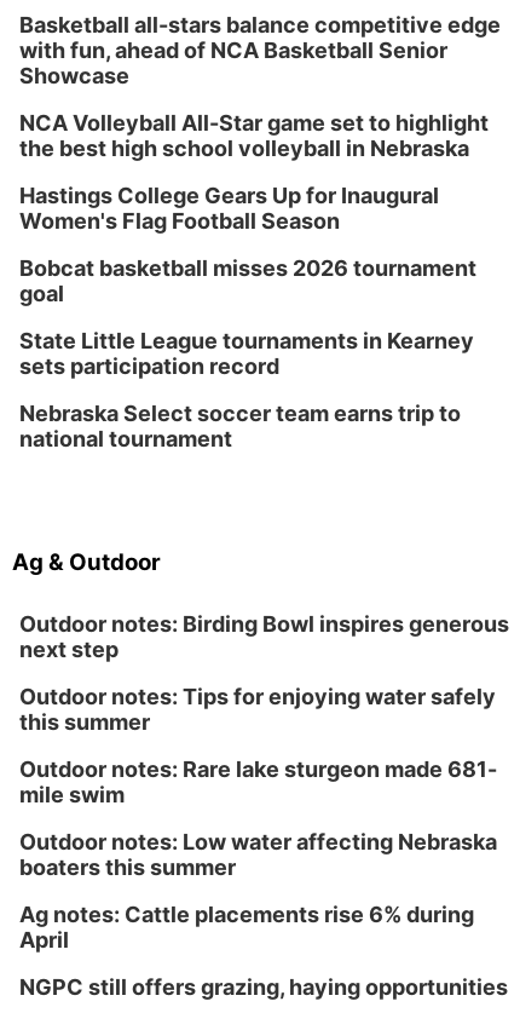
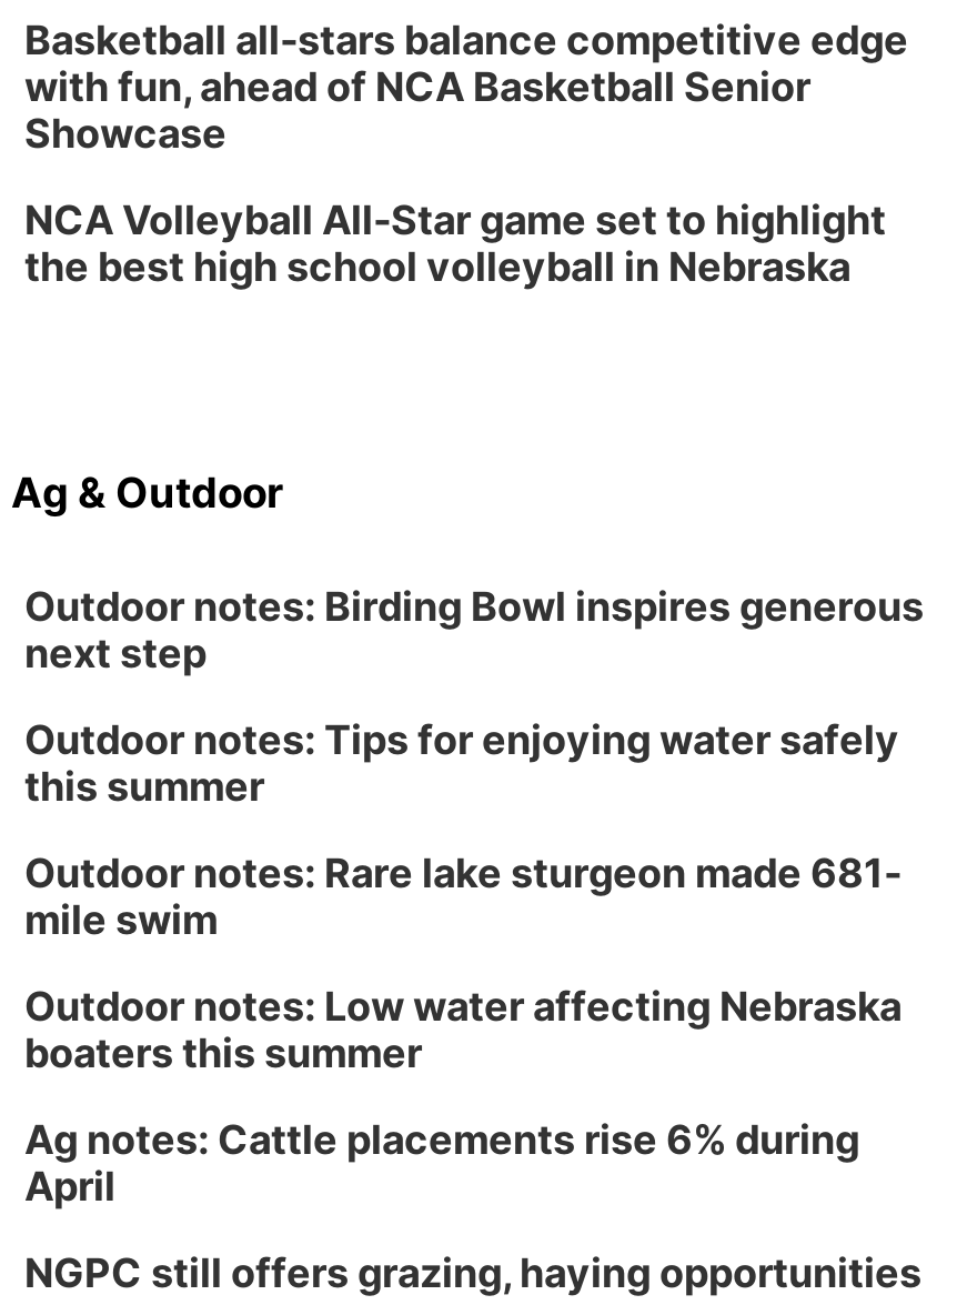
- Hastings College Gears Up for Inaugural
- Women's Flag Football Season
- Bobcat basketball misses 2026 tournament
- goal
- State Little League tournaments in Kearney
- sets participation record
- Nebraska Select soccer team earns trip to
- national tournament
